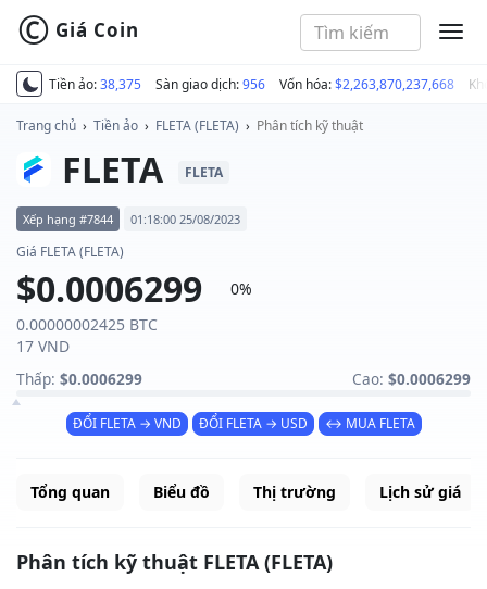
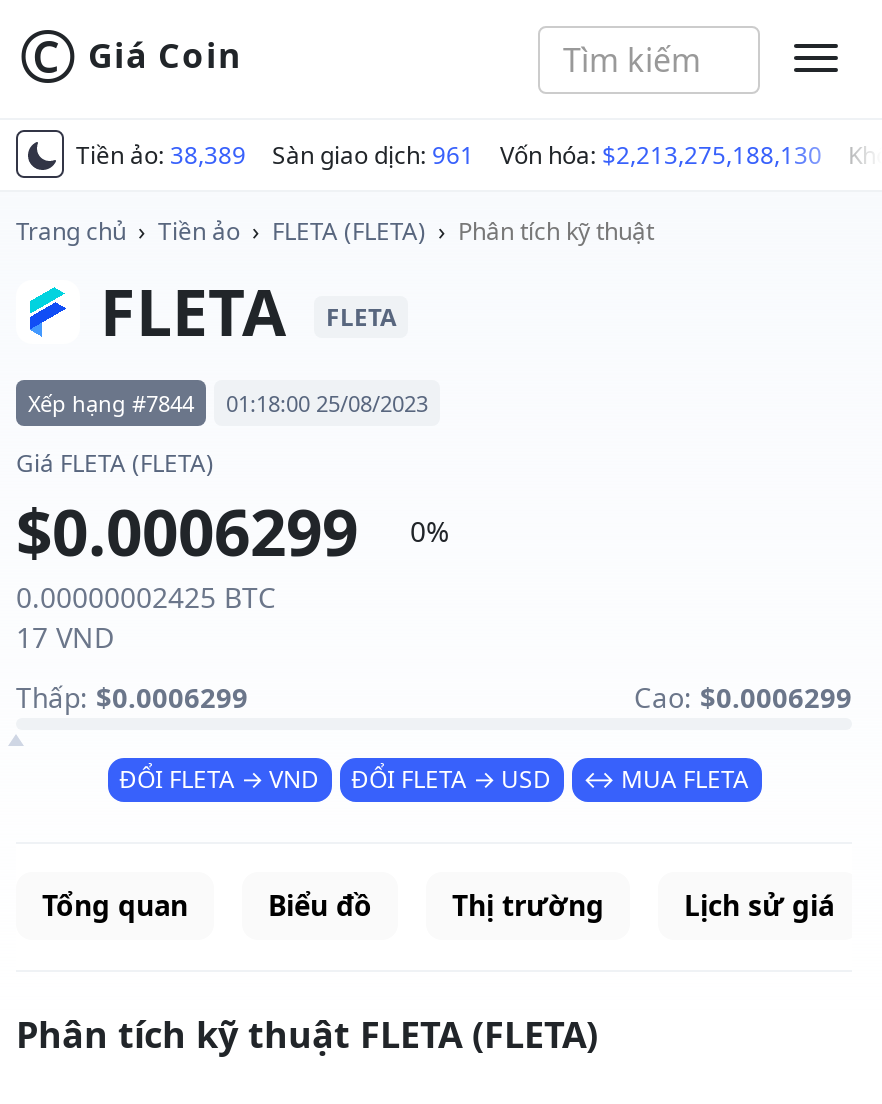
- Tiền ảo: 38,375
+ Tiền ảo: 38,389

- Sàn giao dịch: 956
+ Sàn giao dịch: 961

- Vốn hóa: $2,263,870,237,668
+ Vốn hóa: $2,213,275,188,130
